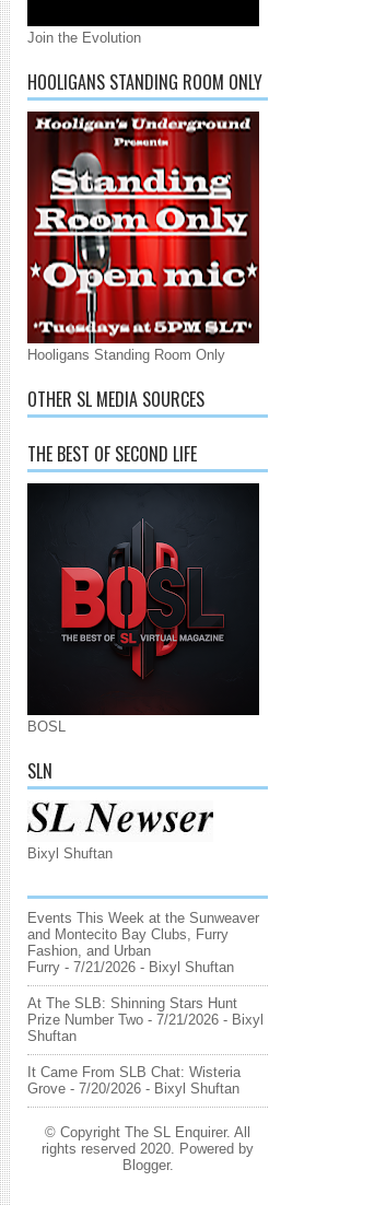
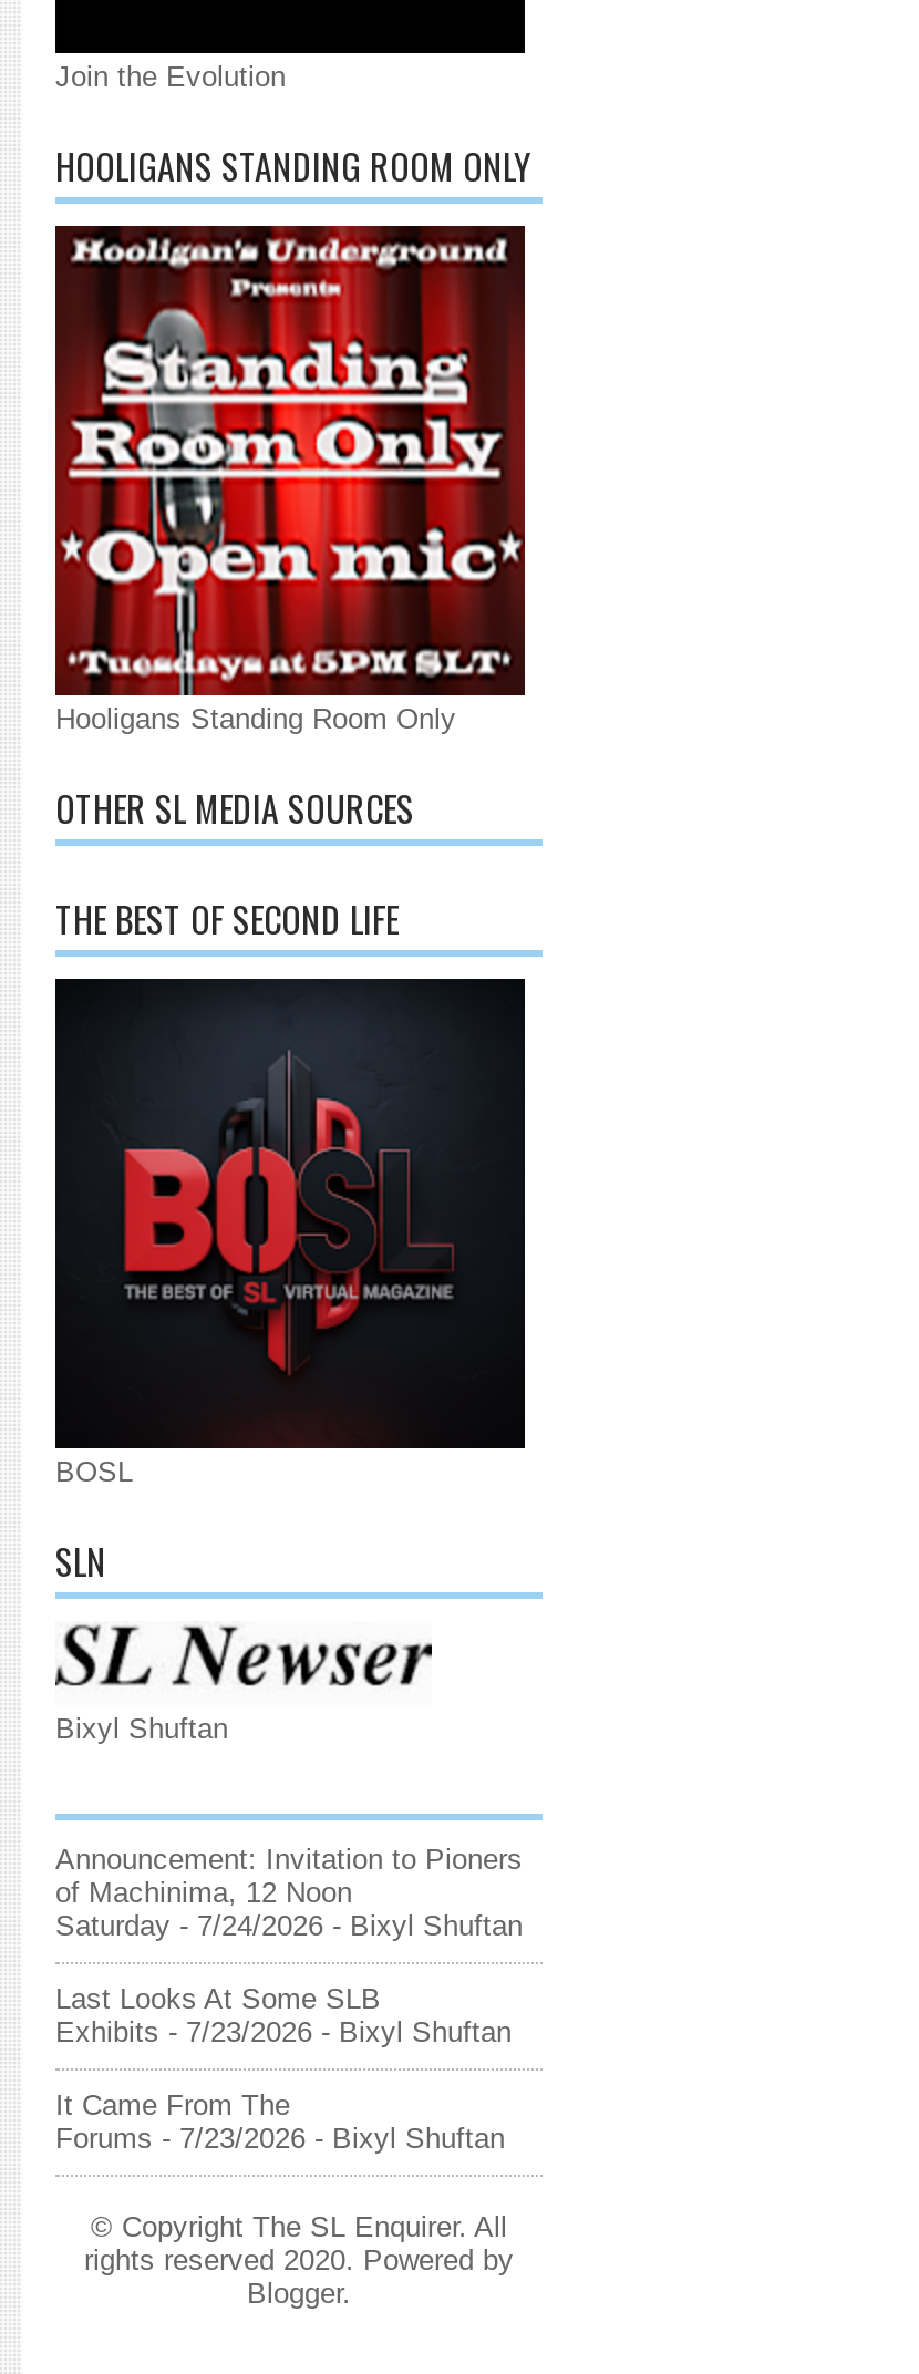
- Events This Week at the Sunweaver
- and Montecito Bay Clubs, Furry
- Fashion, and Urban
- Furry - 7/21/2026 - Bixyl Shuftan
+ Announcement: Invitation to Pioners
+ of Machinima, 12 Noon
+ Saturday - 7/24/2026 - Bixyl Shuftan

- At The SLB: Shinning Stars Hunt
- Prize Number Two - 7/21/2026 - Bixyl
- Shuftan
+ Last Looks At Some SLB
+ Exhibits - 7/23/2026 - Bixyl Shuftan

- It Came From SLB Chat: Wisteria
- Grove - 7/20/2026 - Bixyl Shuftan
+ It Came From The
+ Forums - 7/23/2026 - Bixyl Shuftan
